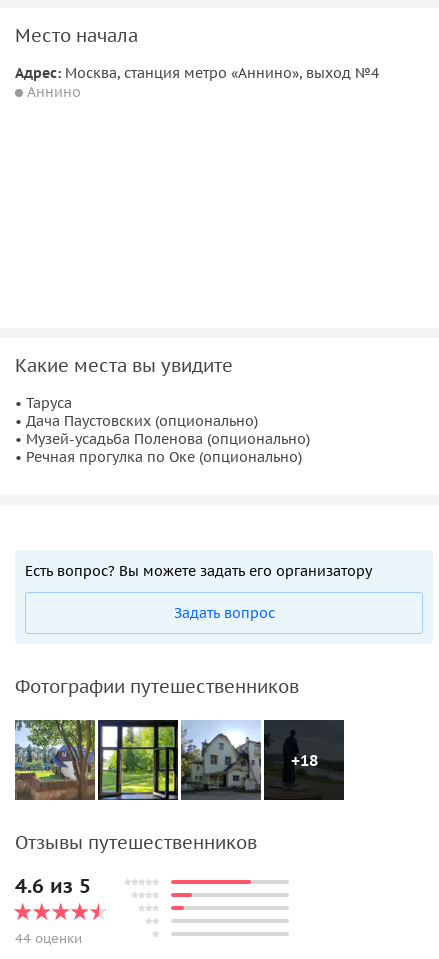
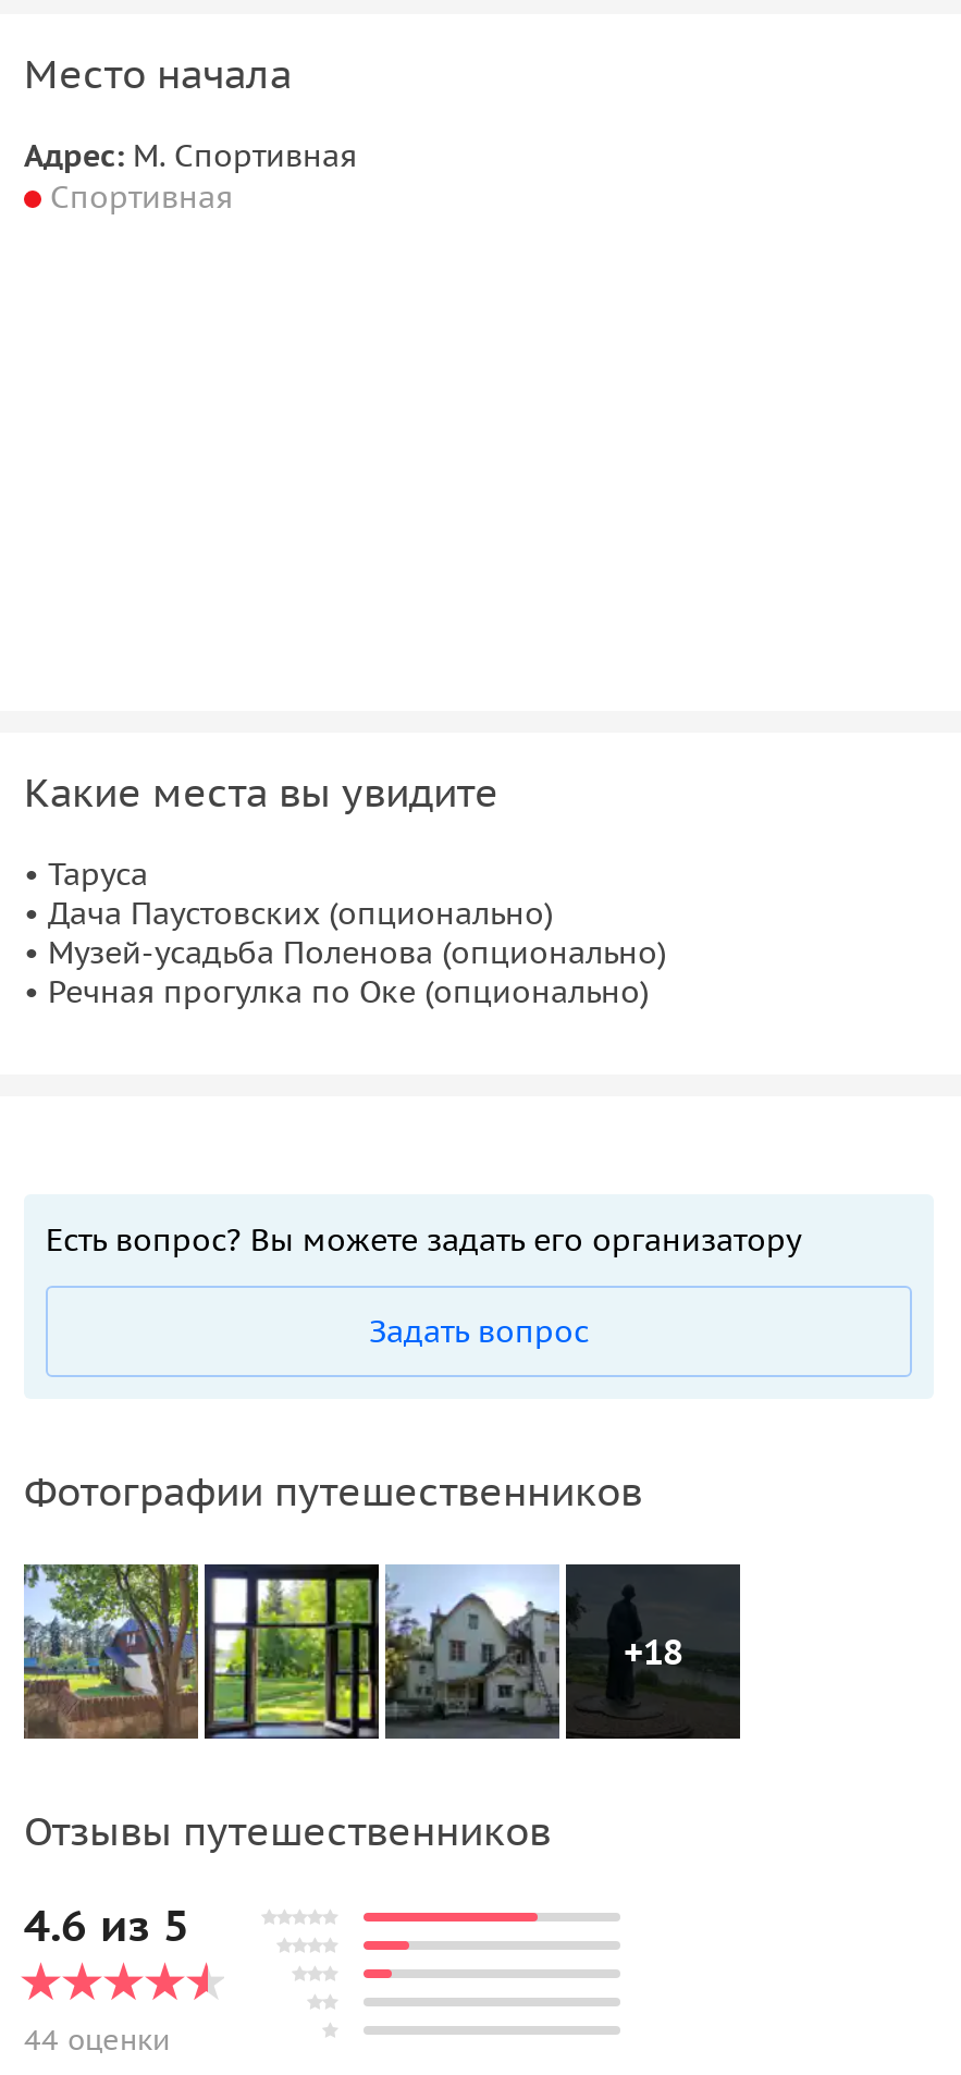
- Адрес: Москва, станция метро «Аннино», выход №4
- Аннино
+ Адрес: М. Спортивная
+ Спортивная
